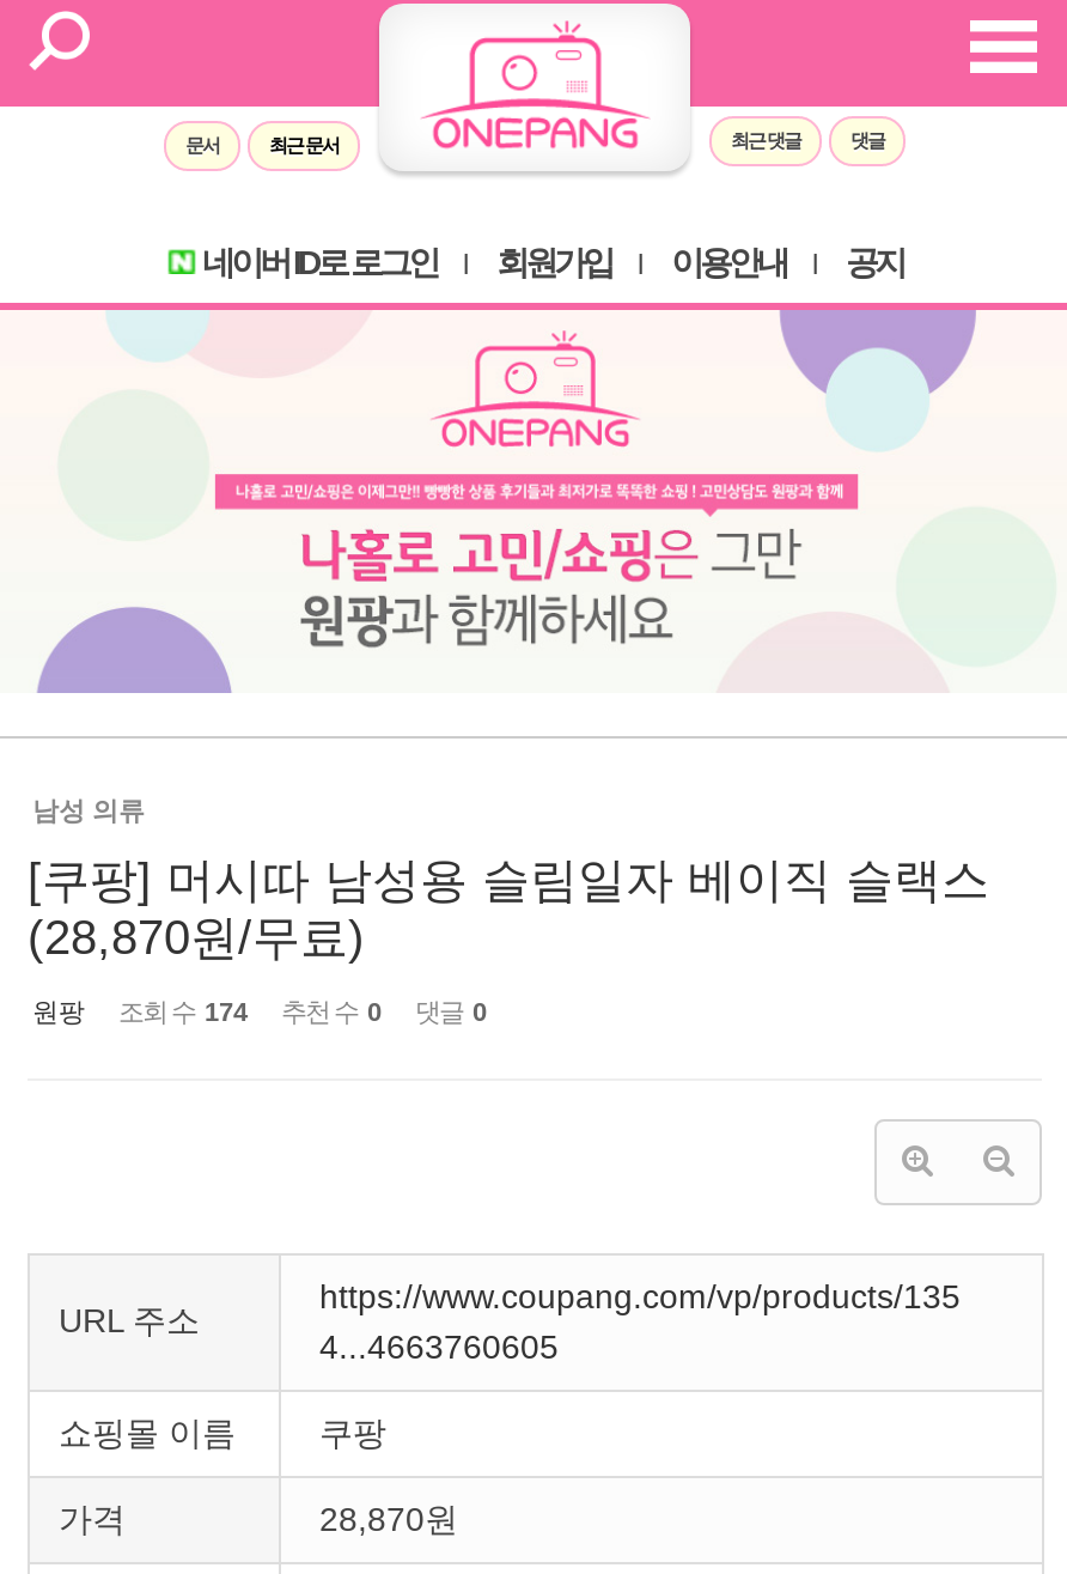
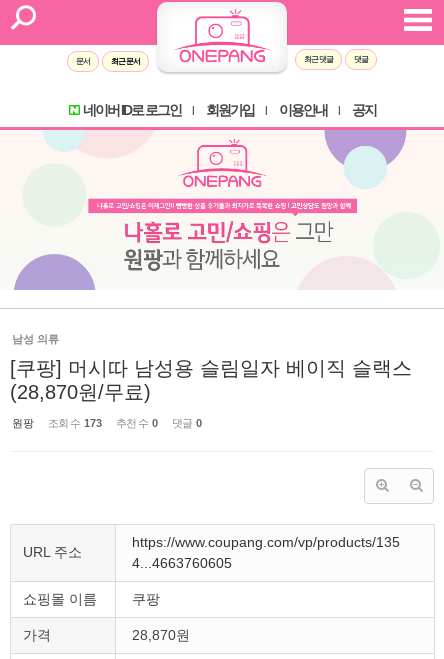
- 원팡 조회 수 174 추천 수 0 댓글 0
+ 원팡 조회 수 173 추천 수 0 댓글 0
